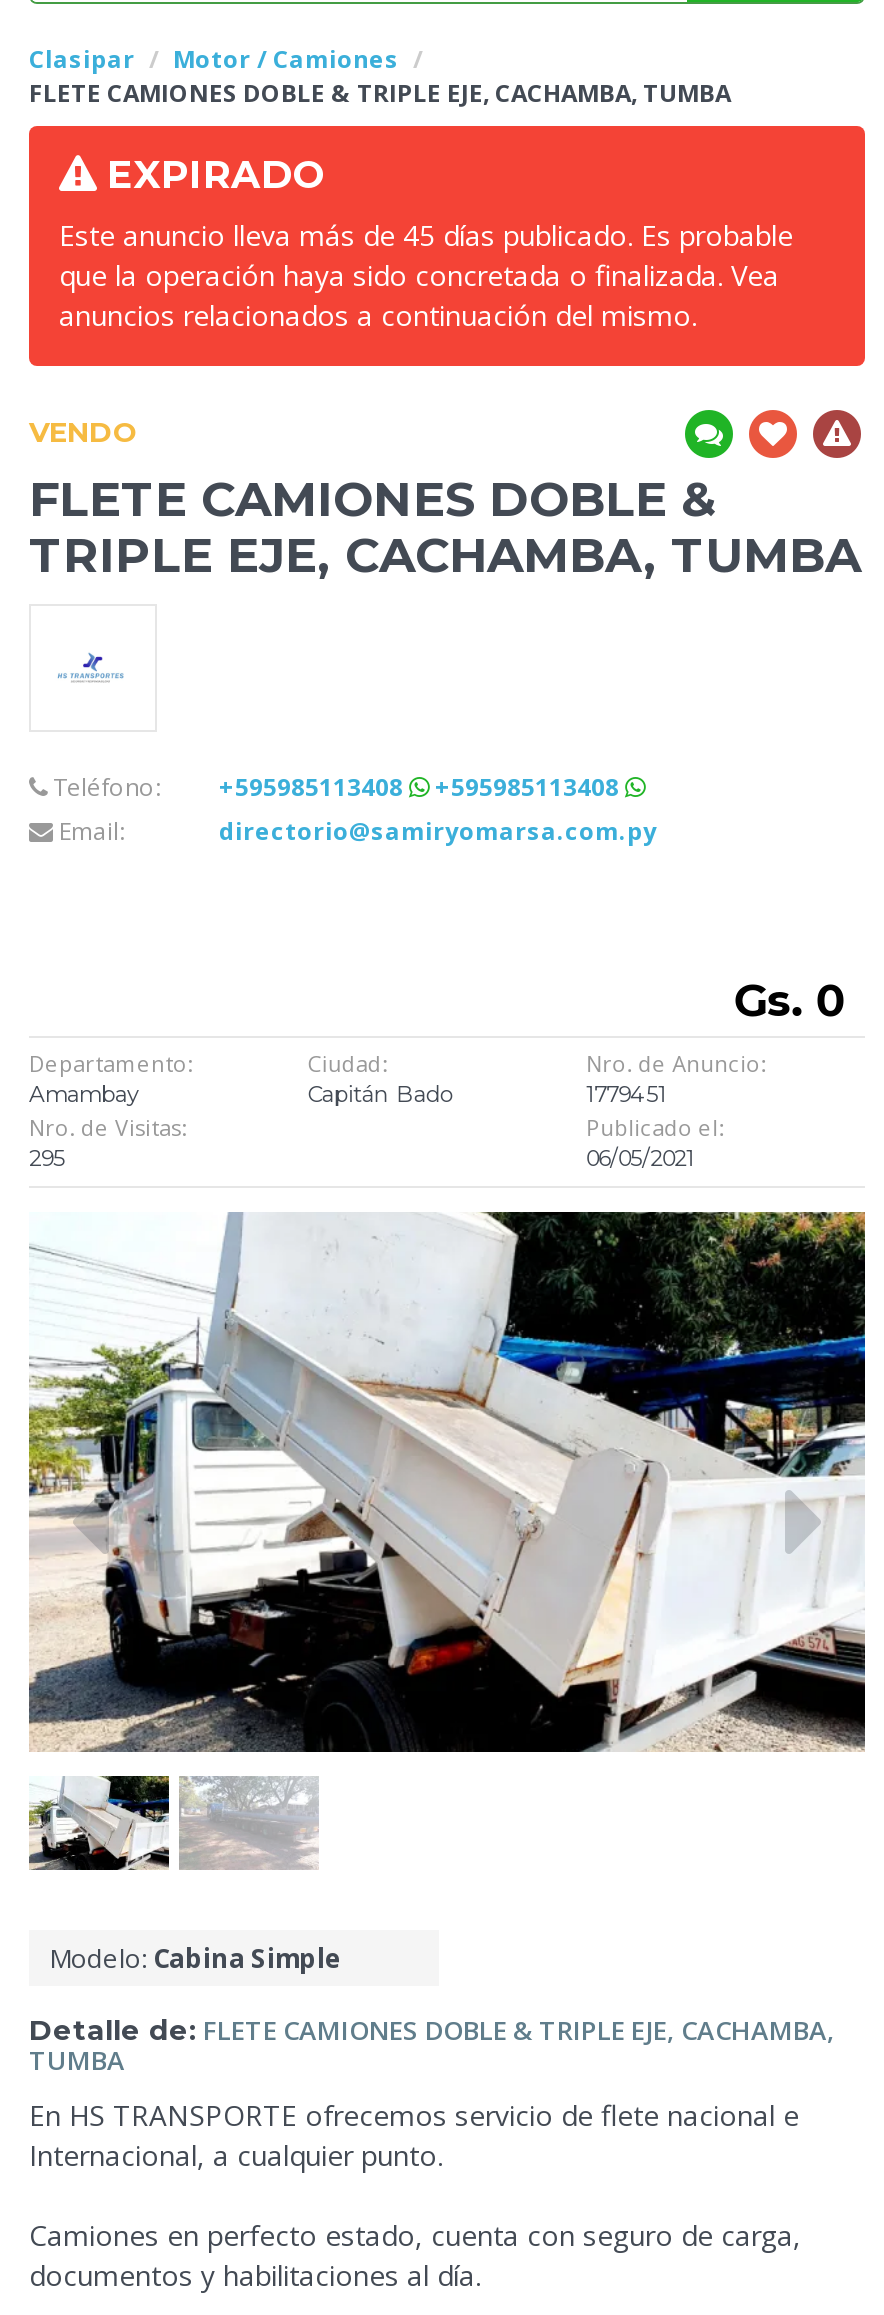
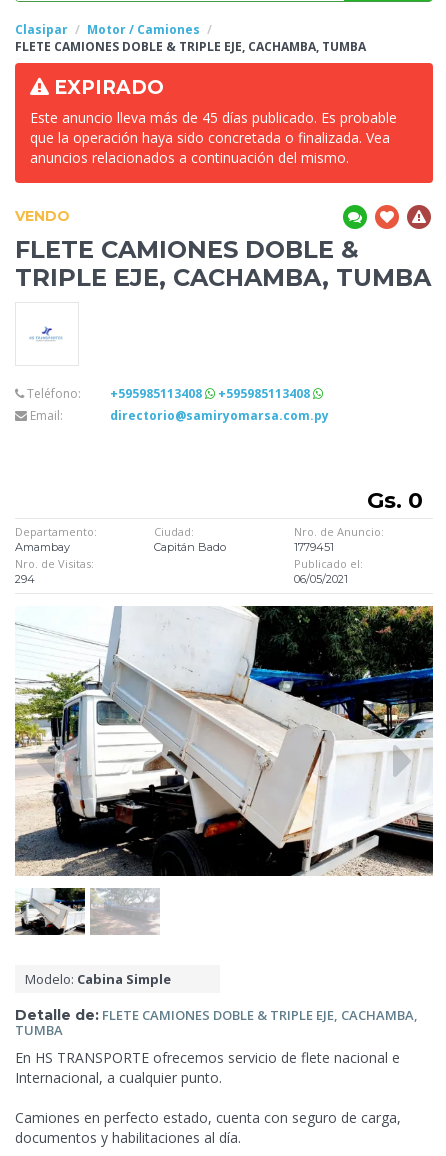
- 295
+ 294
